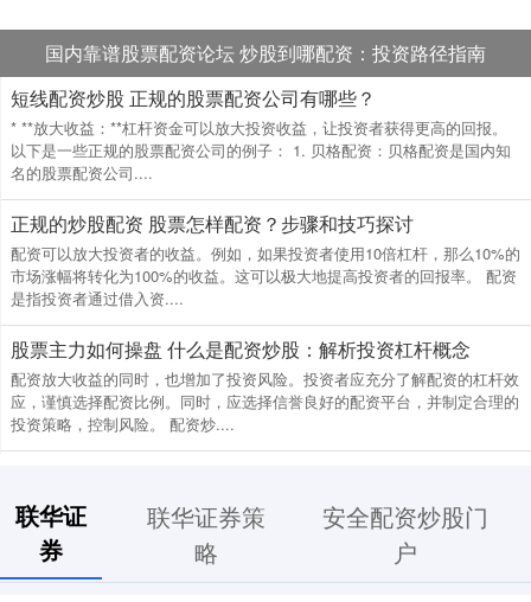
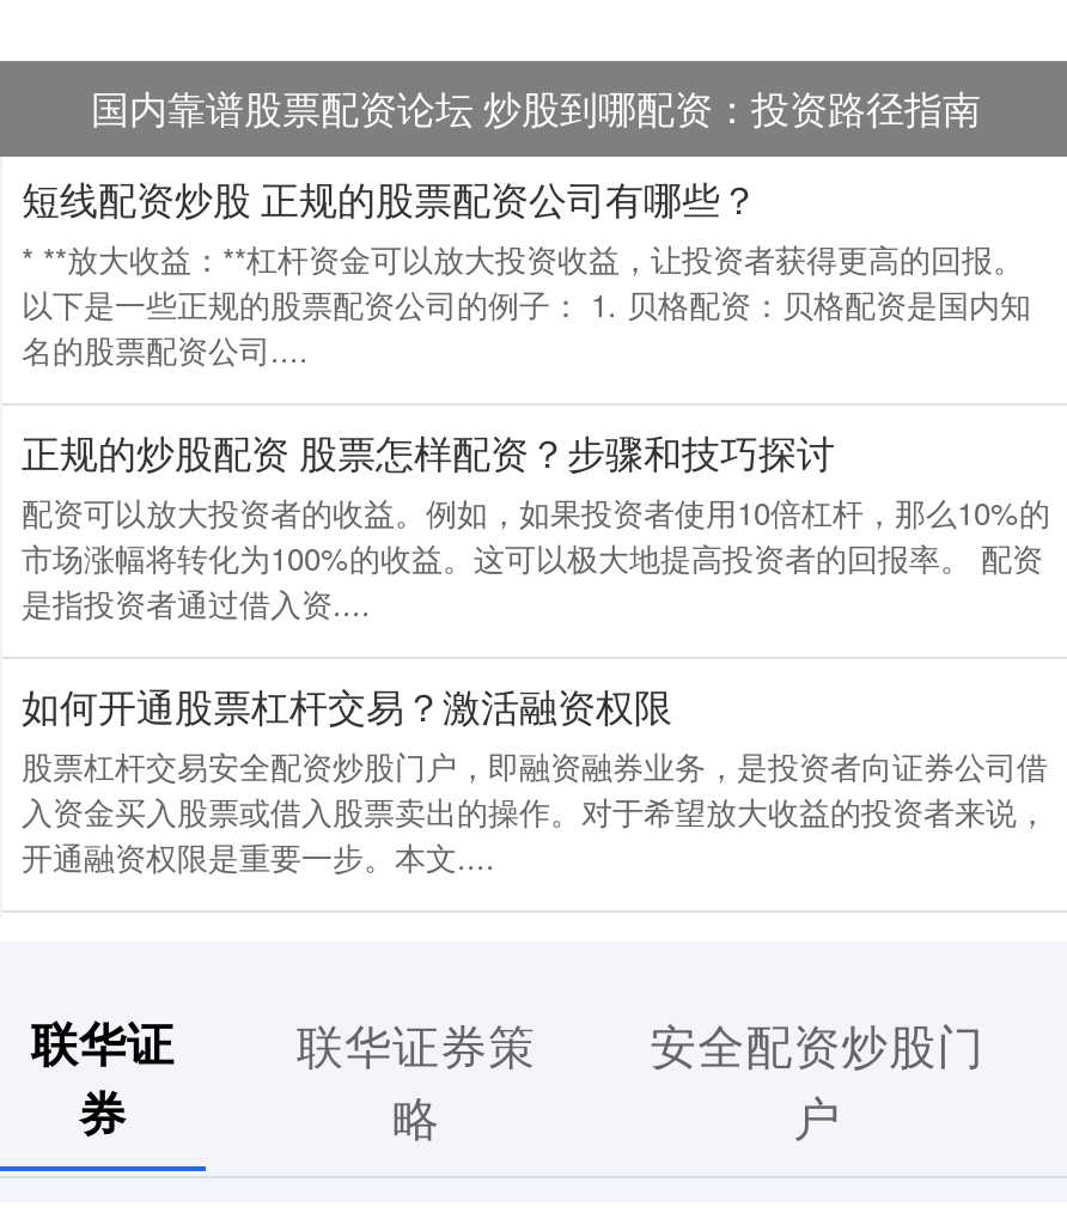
- 股票主力如何操盘 什么是配资炒股：解析投资杠杆概念
- 配资放大收益的同时，也增加了投资风险。投资者应充分了解配资的杠杆效
- 应，谨慎选择配资比例。同时，应选择信誉良好的配资平台，并制定合理的
- 投资策略，控制风险。 配资炒....
+ 如何开通股票杠杆交易？激活融资权限
+ 股票杠杆交易安全配资炒股门户，即融资融券业务，是投资者向证券公司借
+ 入资金买入股票或借入股票卖出的操作。对于希望放大收益的投资者来说，
+ 开通融资权限是重要一步。本文....
